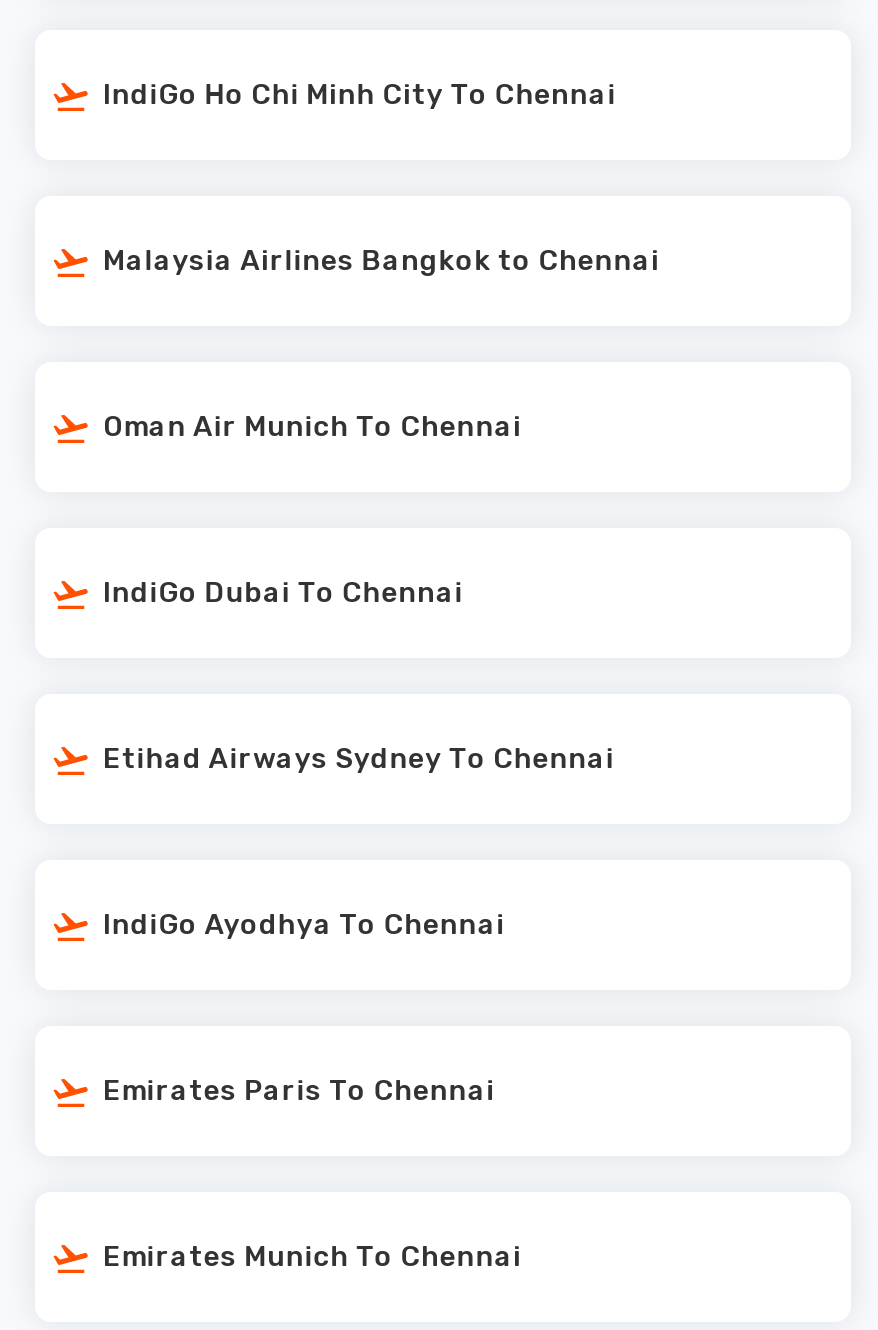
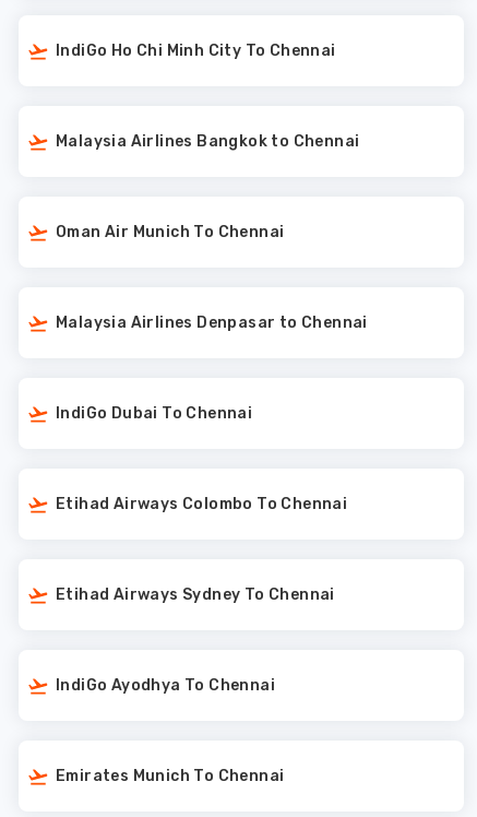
+ Malaysia Airlines Denpasar to Chennai

+ Etihad Airways Colombo To Chennai

moved down: Etihad Airways Sydney To Chennai | IndiGo Ayodhya To Chennai

- Emirates Paris To Chennai
